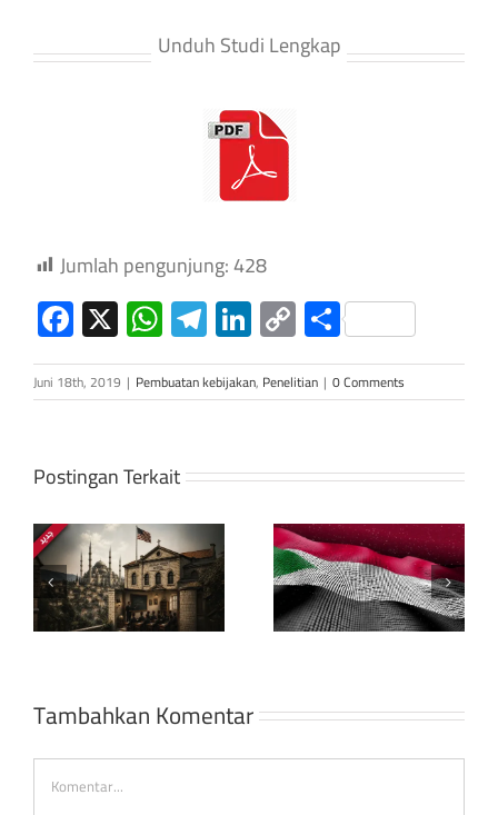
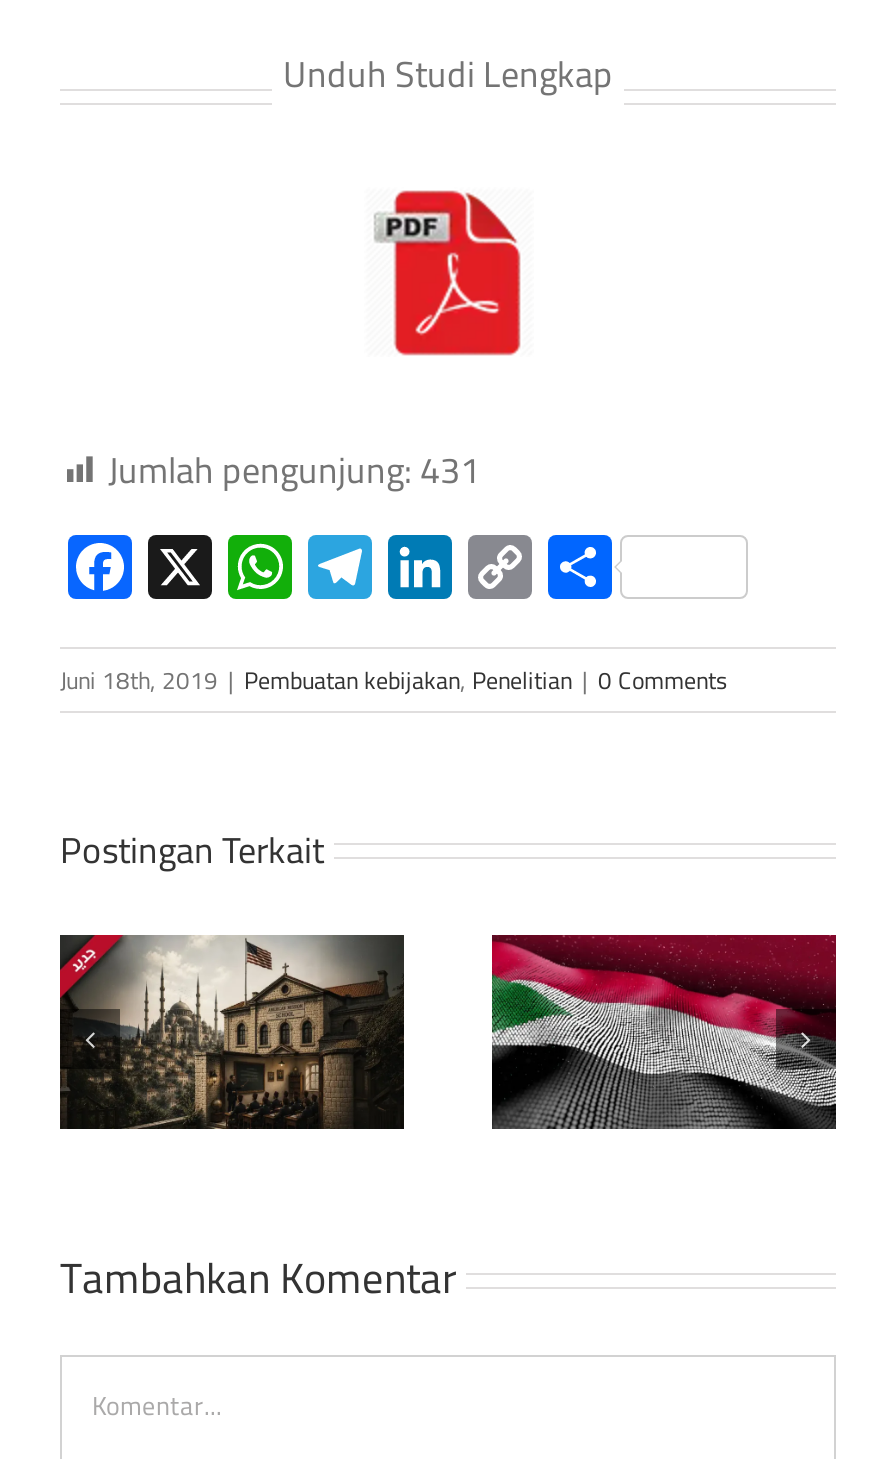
- Jumlah pengunjung: 428
+ Jumlah pengunjung: 431
